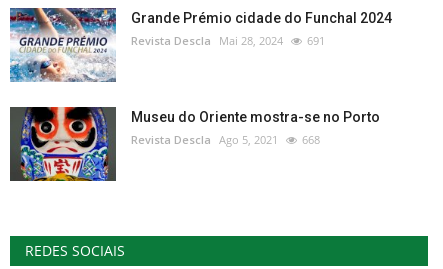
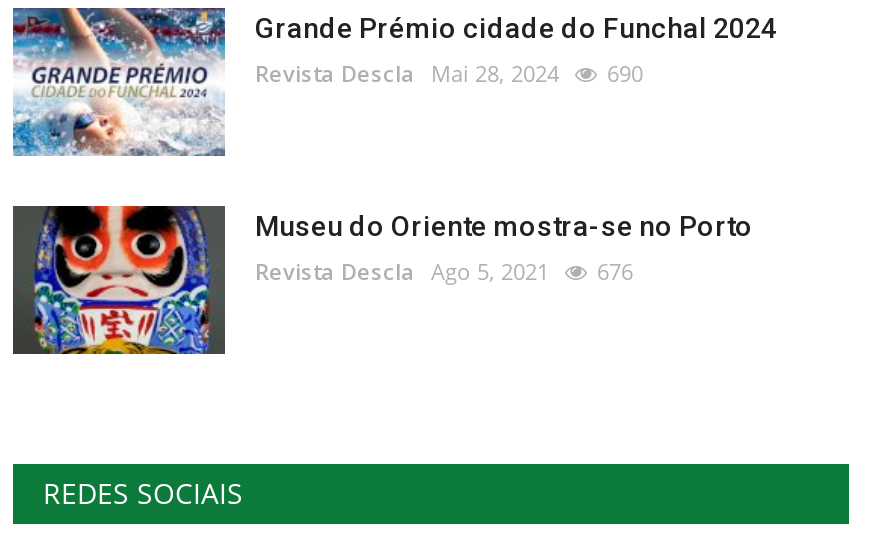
- Revista Descla Mai 28, 2024 691
+ Revista Descla Mai 28, 2024 690

- Revista Descla Ago 5, 2021 668
+ Revista Descla Ago 5, 2021 676
